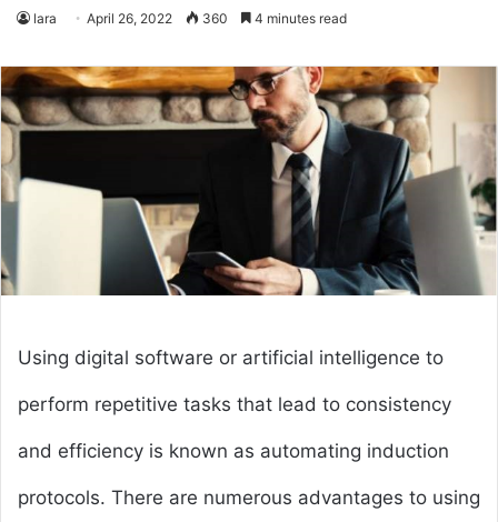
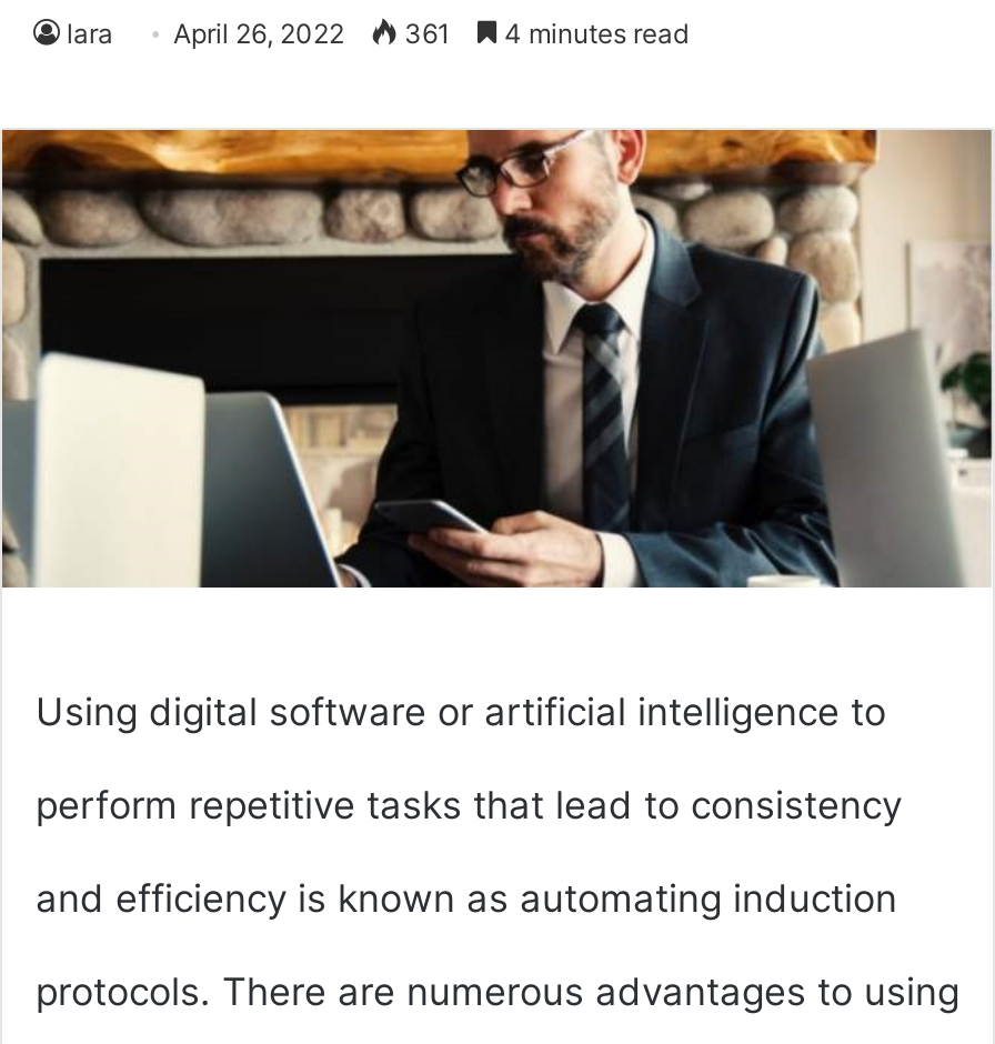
- lara April 26, 2022 360 4 minutes read
+ lara April 26, 2022 361 4 minutes read
